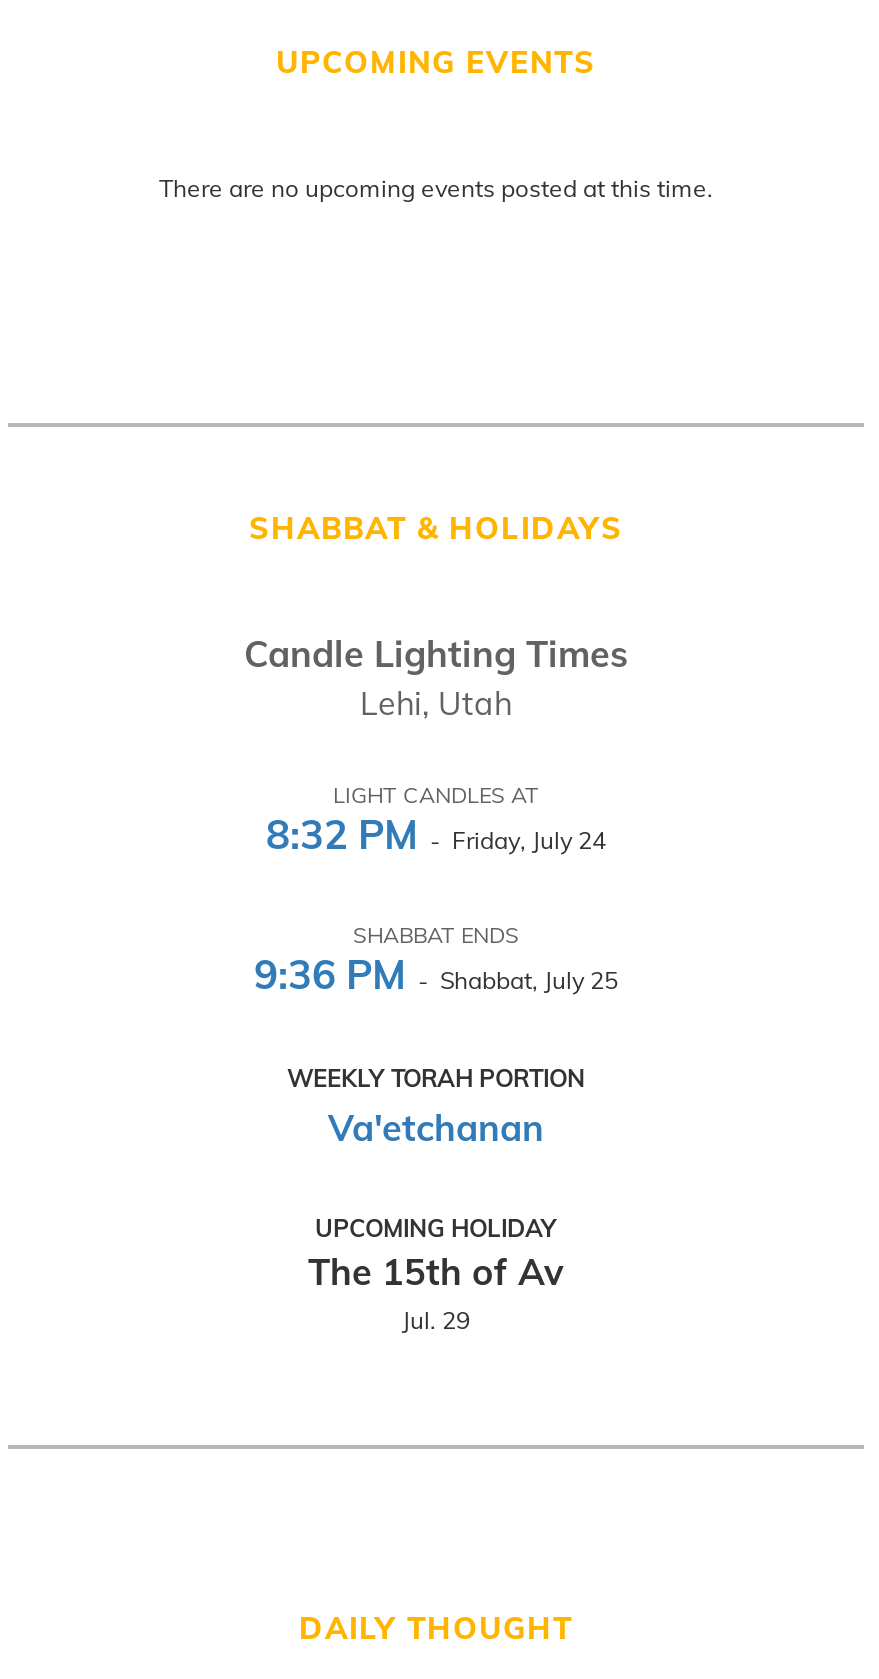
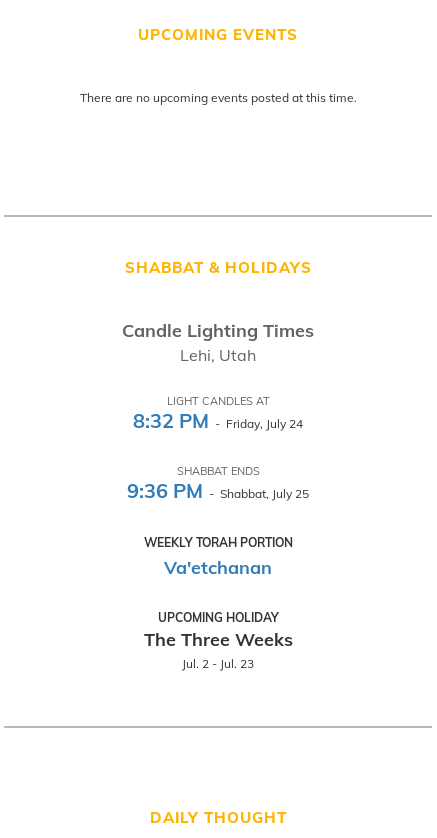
- The 15th of Av
- Jul. 29
+ The Three Weeks
+ Jul. 2 - Jul. 23
